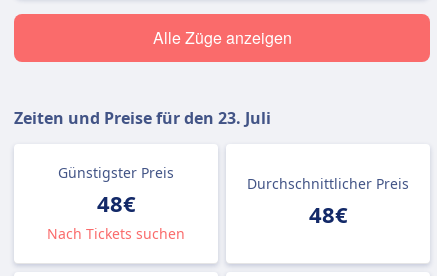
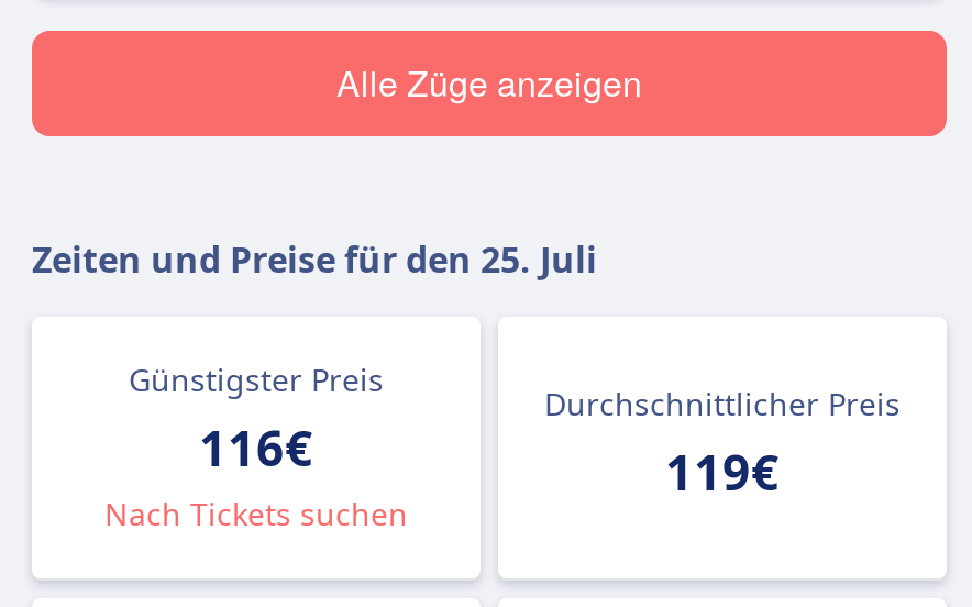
- Zeiten und Preise für den 23. Juli
+ Zeiten und Preise für den 25. Juli

- 48€
+ 116€

- 48€
+ 119€
